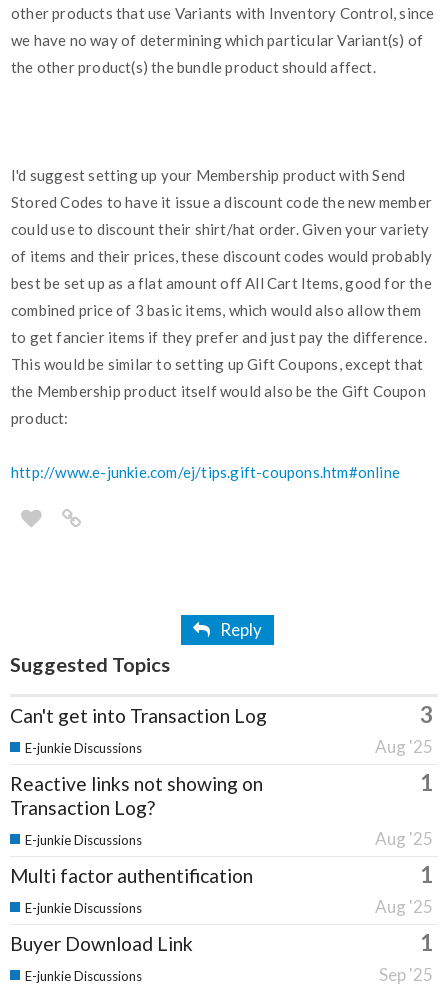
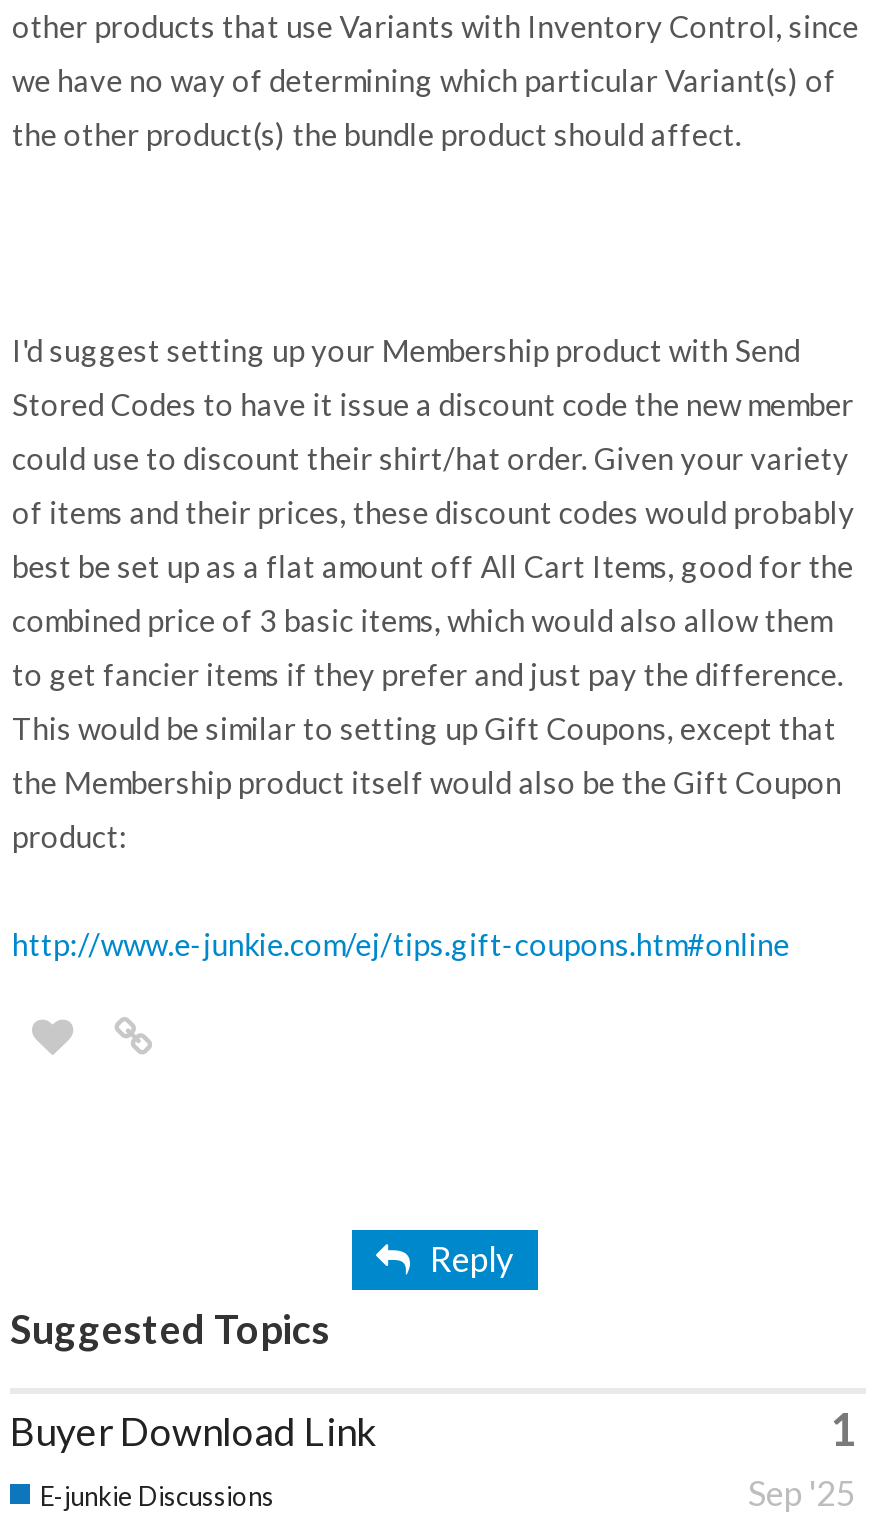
- Can't get into Transaction Log
- 3
- Aug '25
- E-junkie Discussions
- Reactive links not showing on
- Transaction Log?

- 1
- Aug '25
- E-junkie Discussions
- Multi factor authentification
- 1
- Aug '25
- E-junkie Discussions
